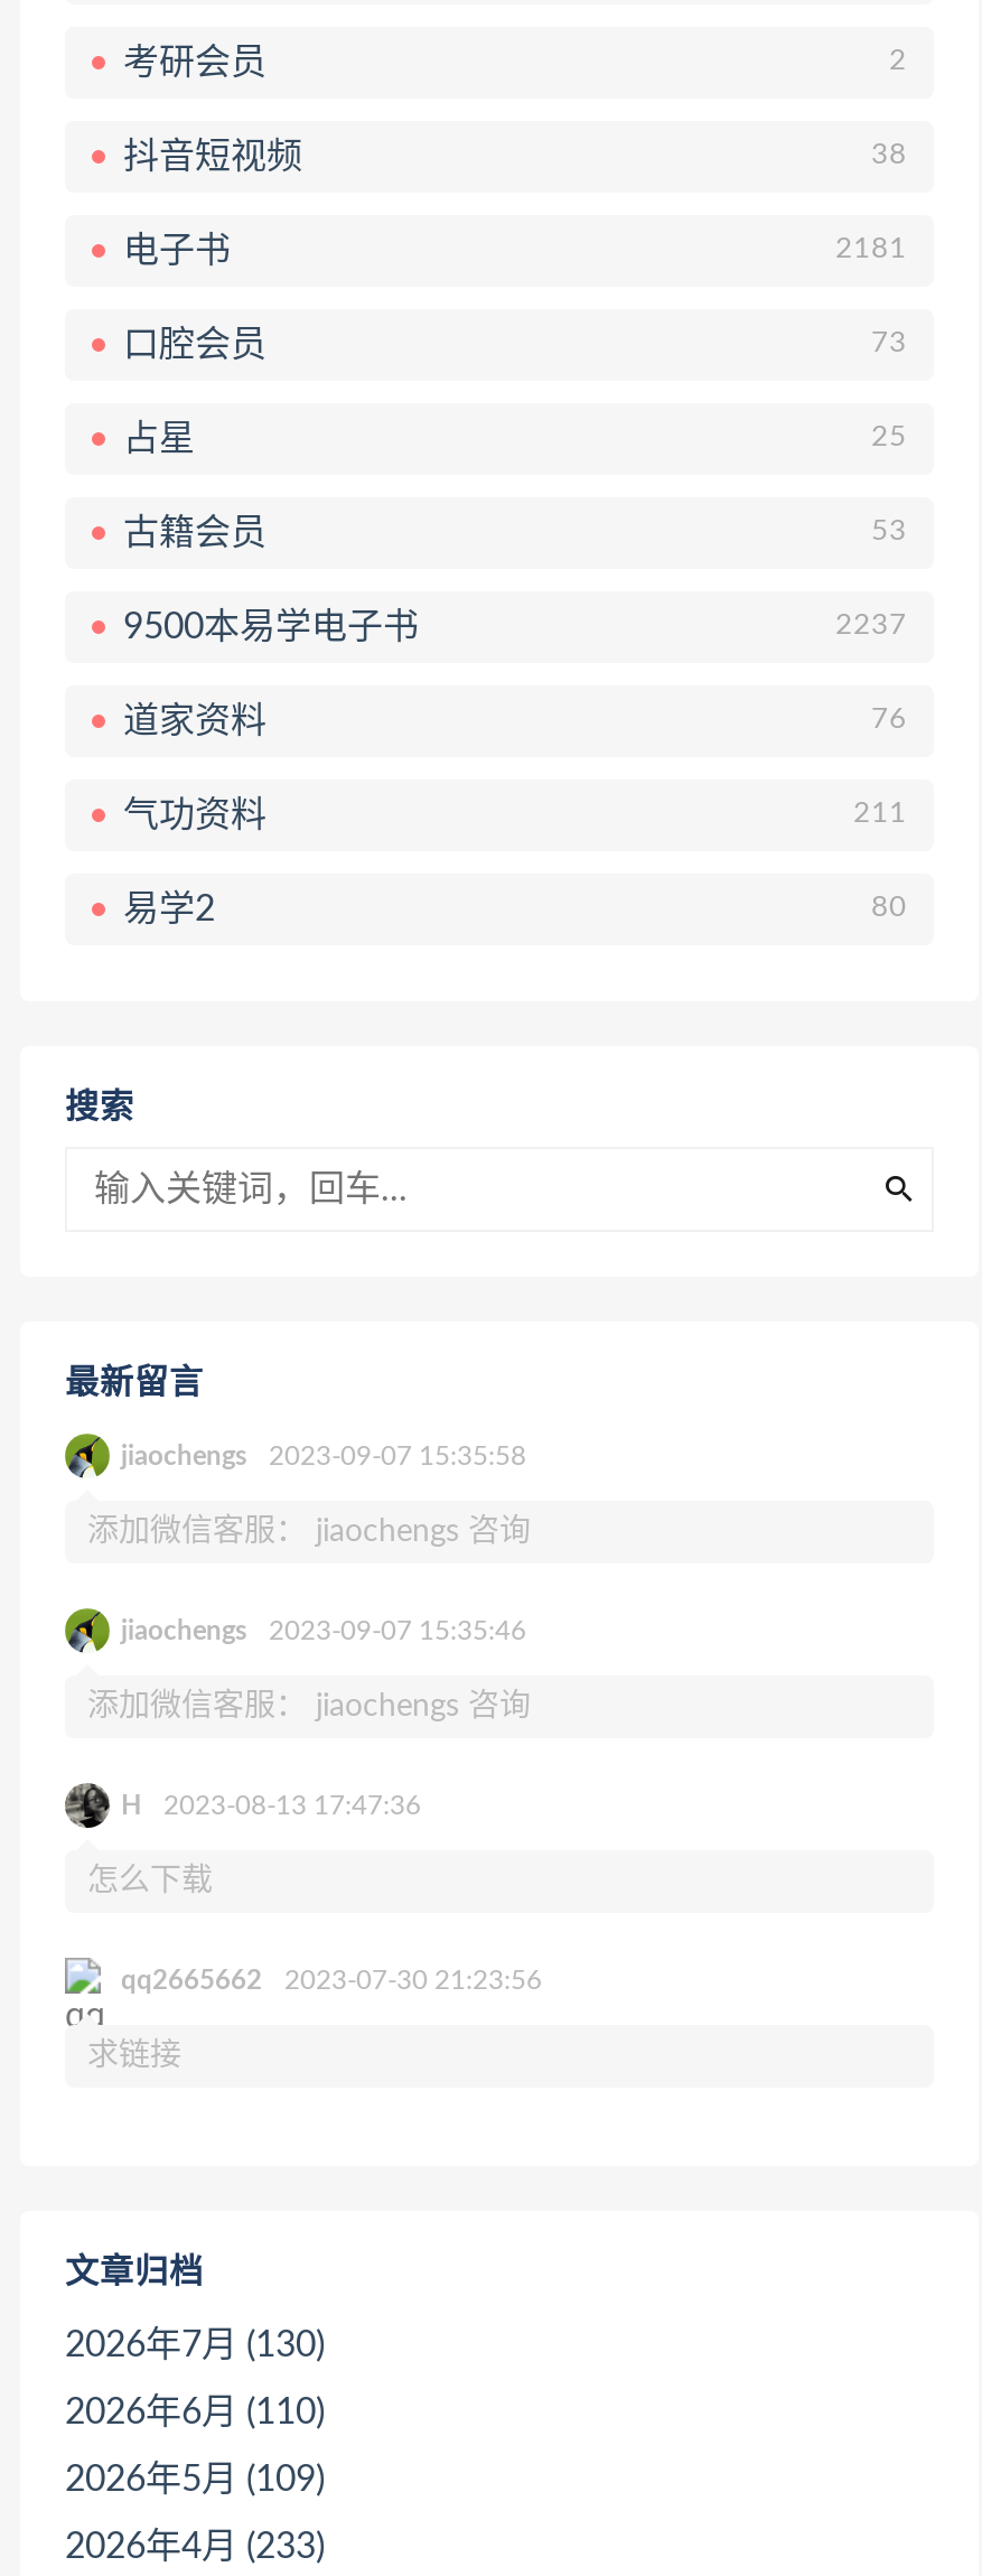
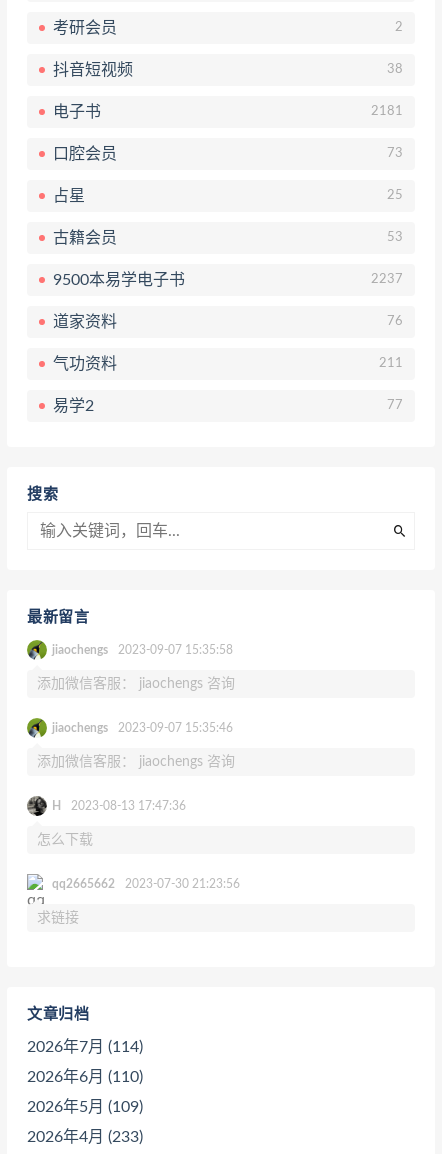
- 80
+ 77

- 2026年7月 (130)
+ 2026年7月 (114)
